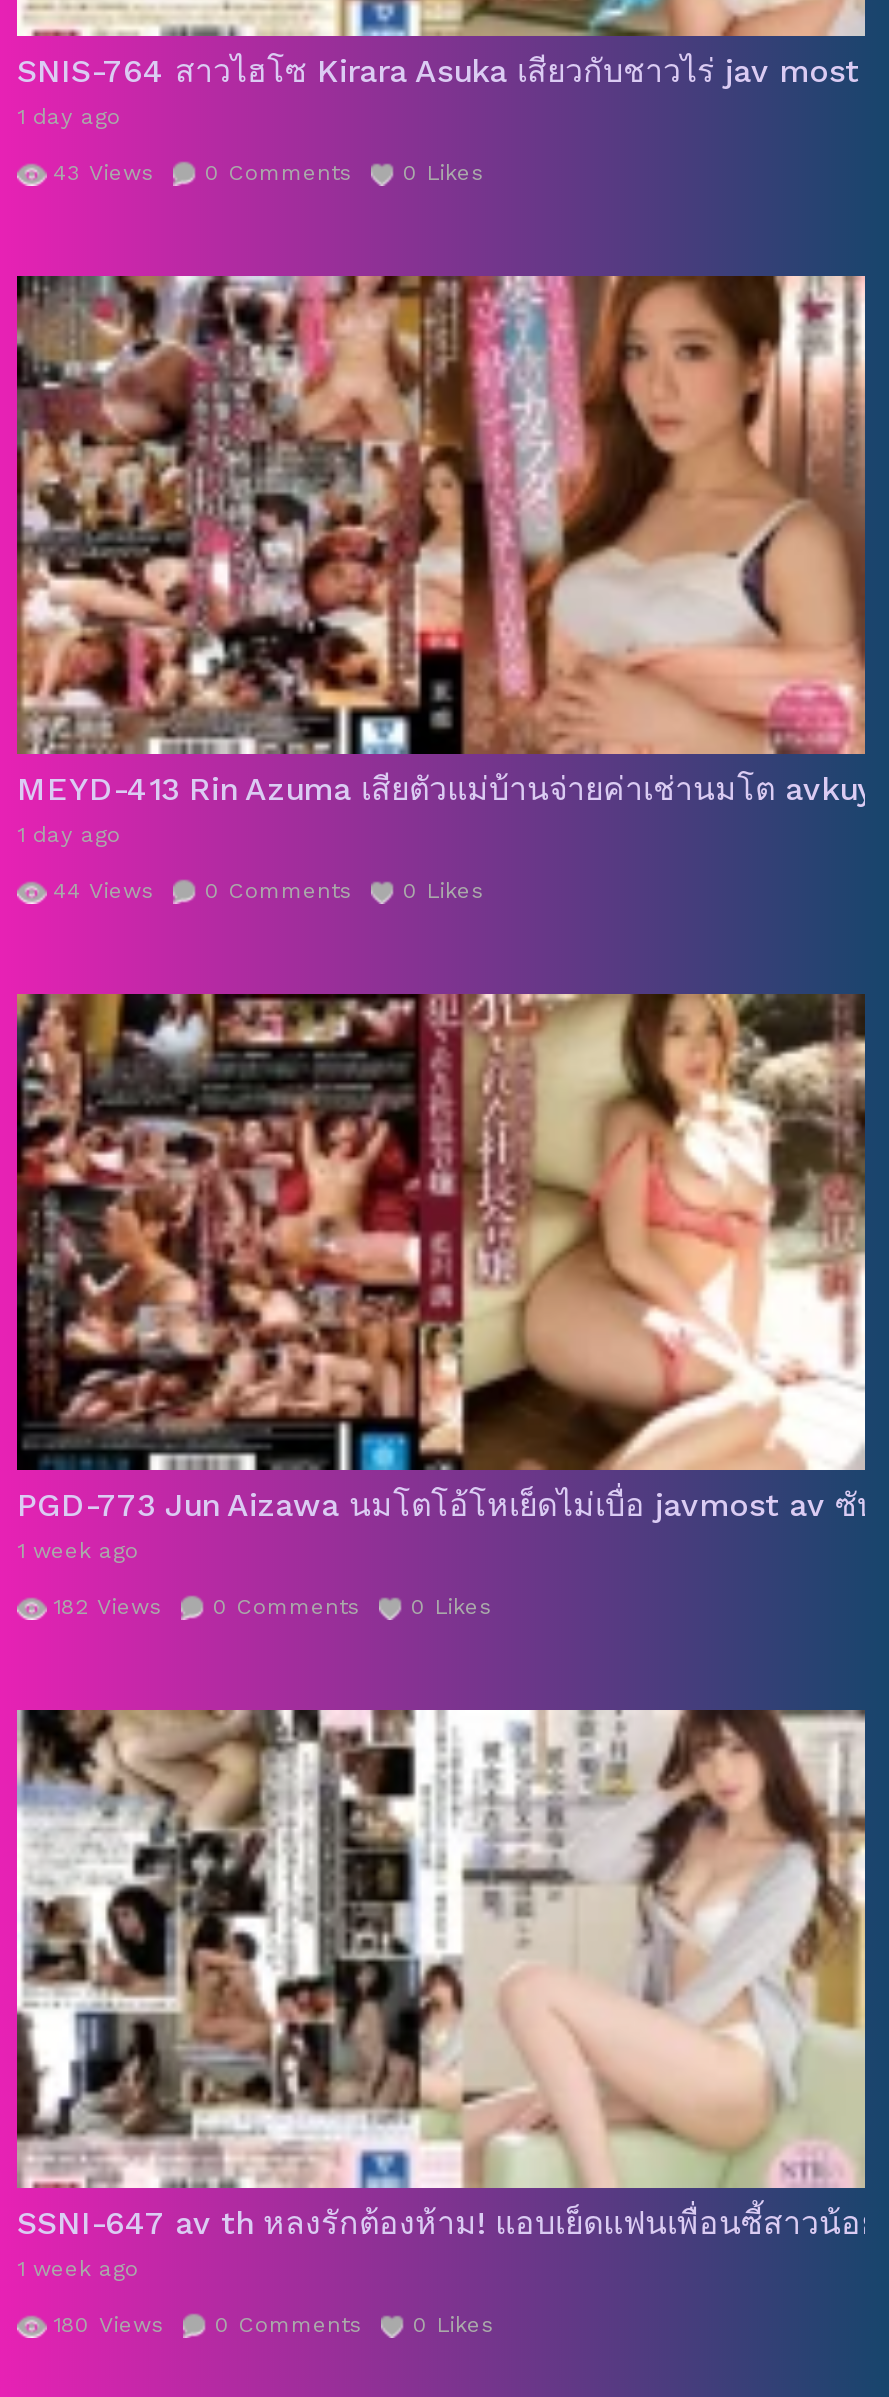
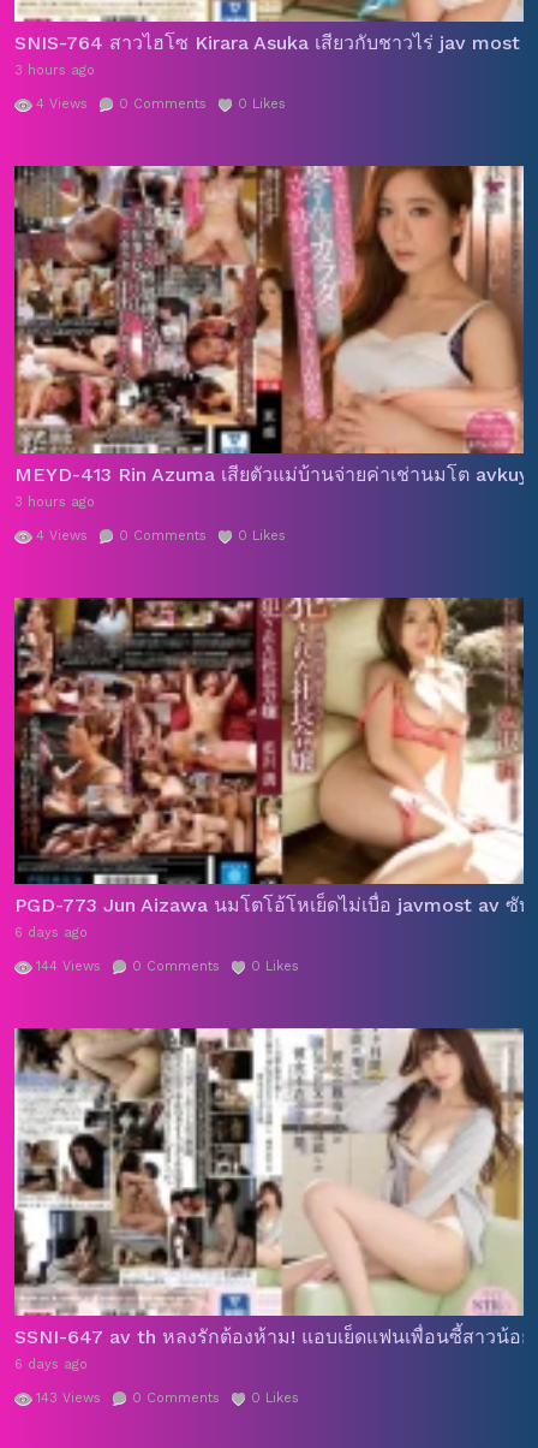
- 1 day ago
+ 3 hours ago

- 43 Views 0 Comments 0 Likes
+ 4 Views 0 Comments 0 Likes

- 1 day ago
+ 3 hours ago

- 44 Views 0 Comments 0 Likes
+ 4 Views 0 Comments 0 Likes

- 1 week ago
+ 6 days ago

- 182 Views
+ 144 Views

- 1 week ago
+ 6 days ago

- 180 Views
+ 143 Views
